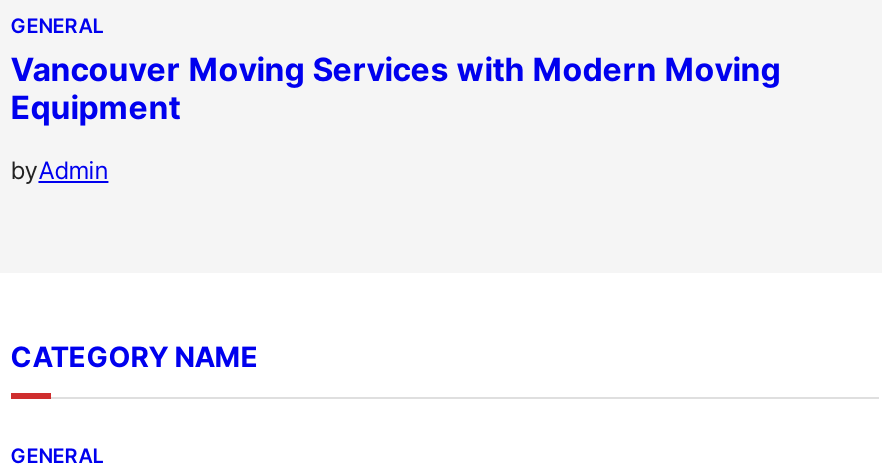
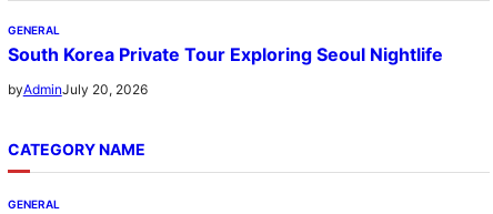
- Vancouver Moving Services with Modern Moving
- Equipment
+ South Korea Private Tour Exploring Seoul Nightlife

- byAdmin
+ byAdminJuly 20, 2026
